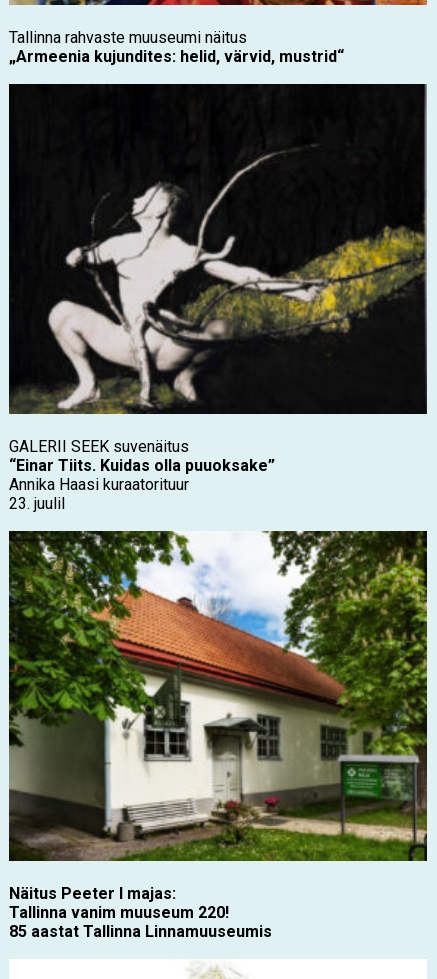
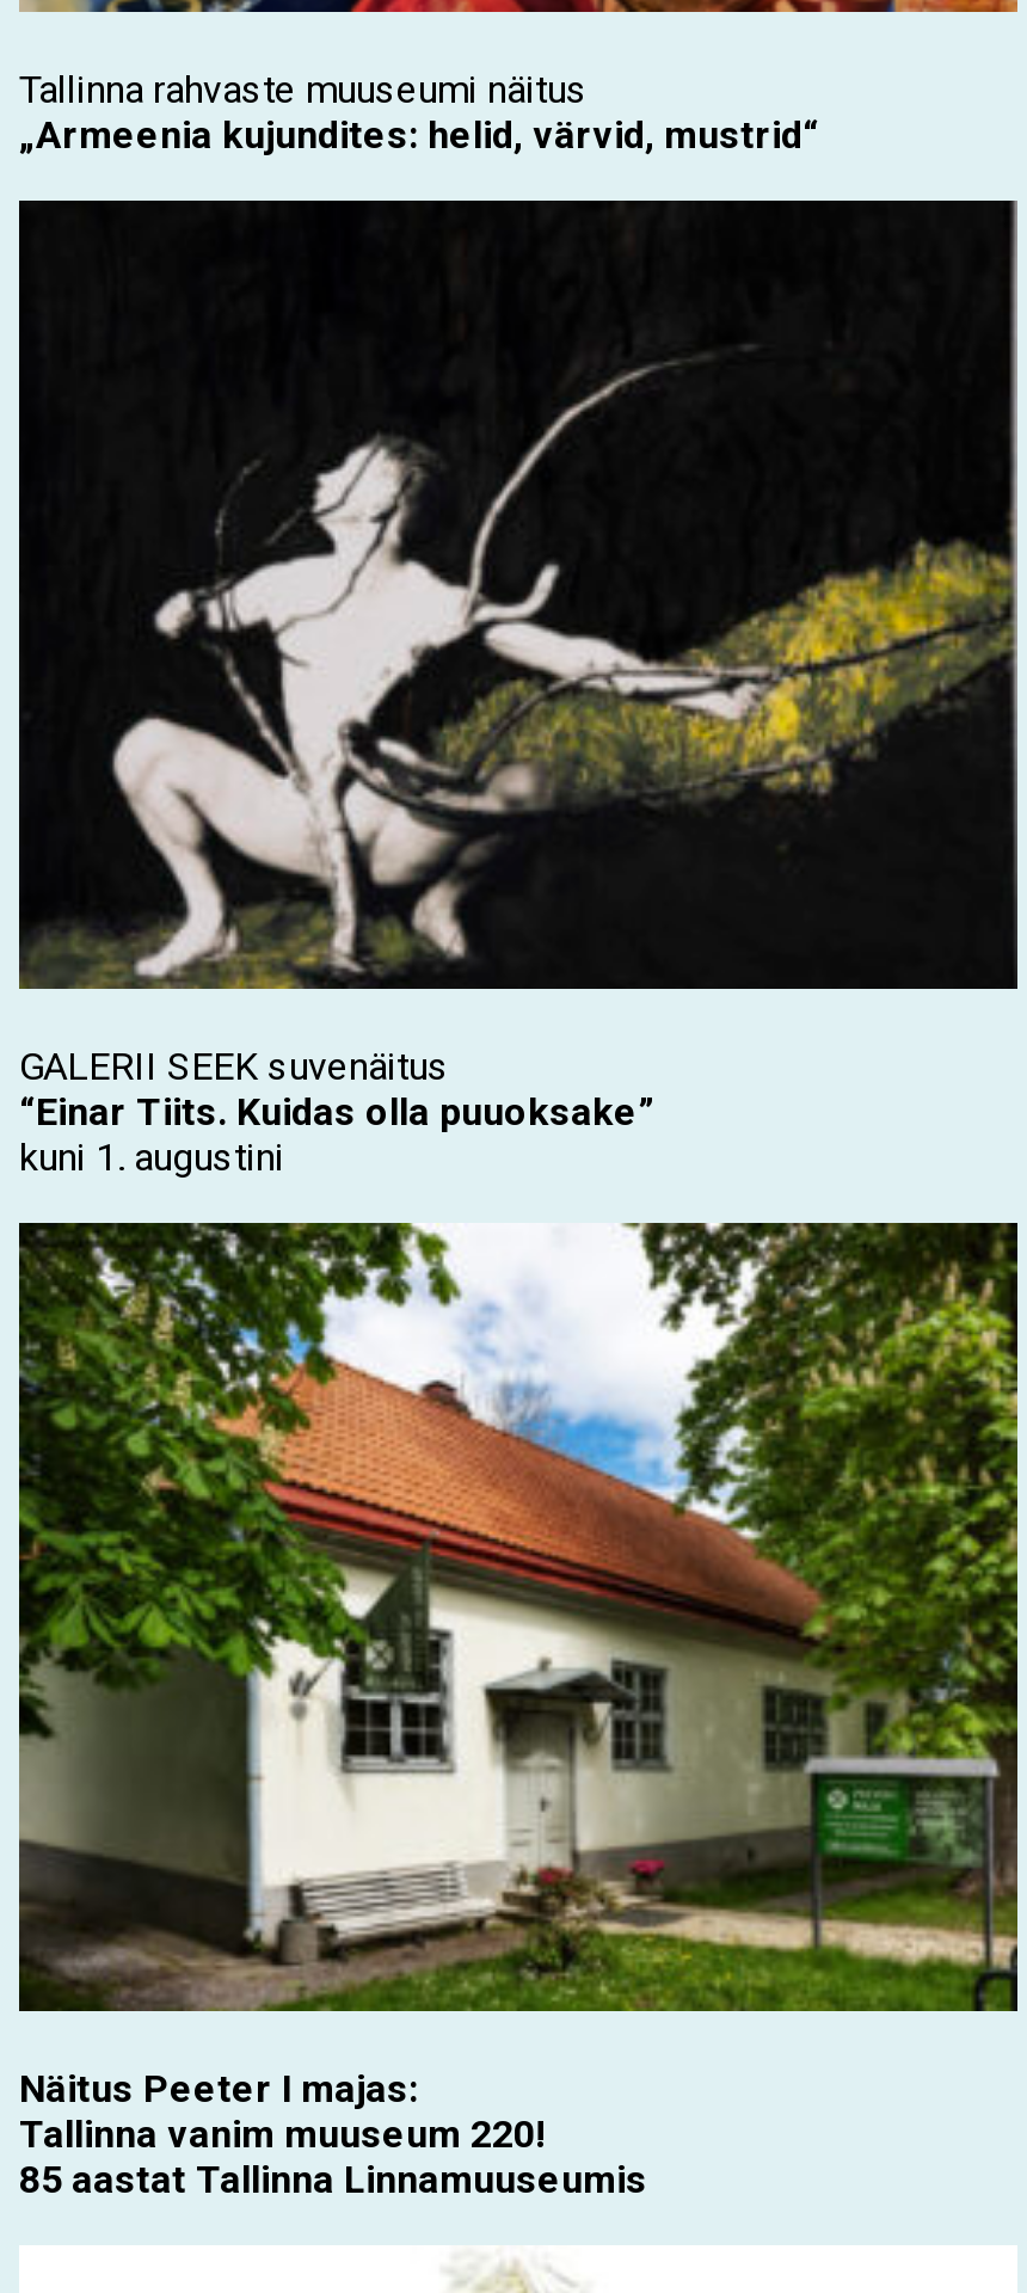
- Annika Haasi kuraatorituur
- 23. juulil
+ kuni 1. augustini
